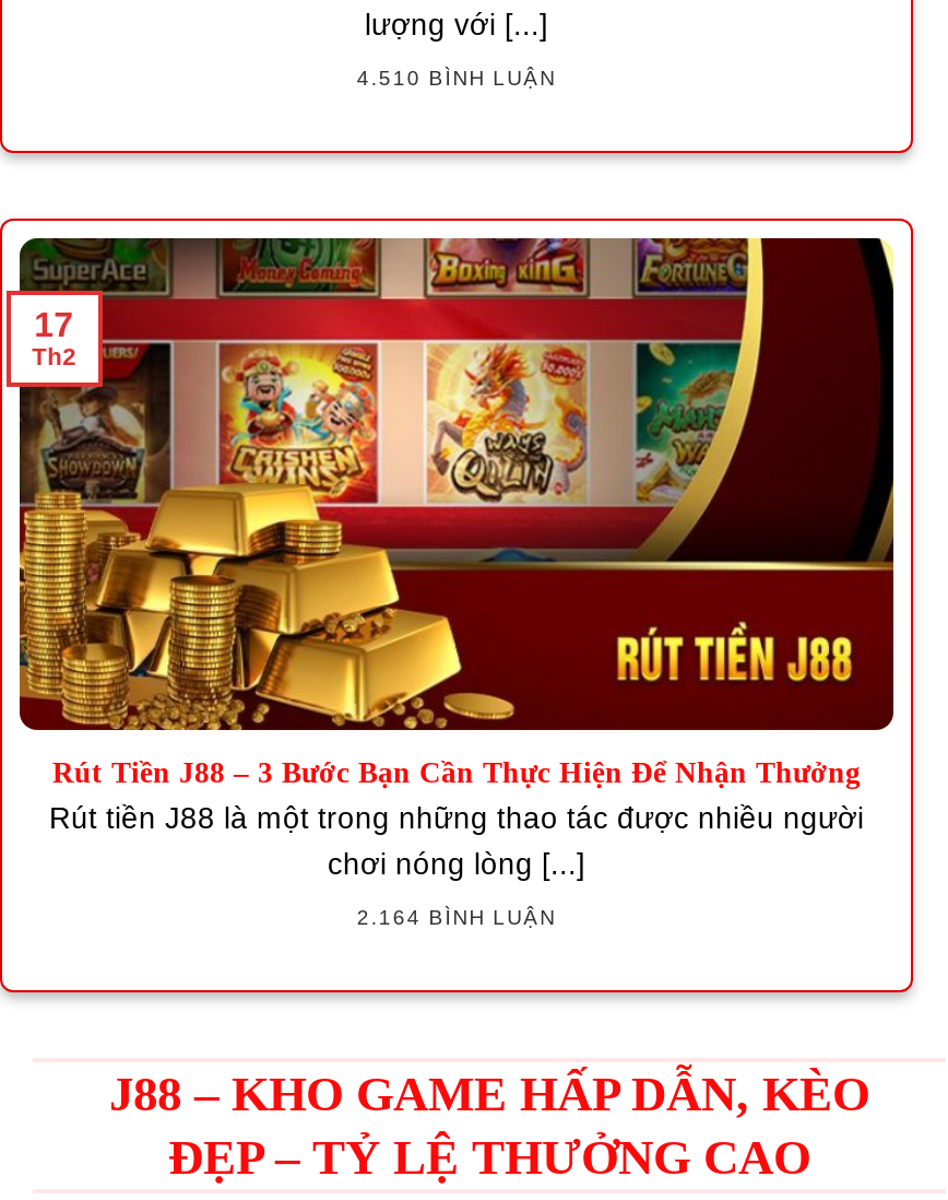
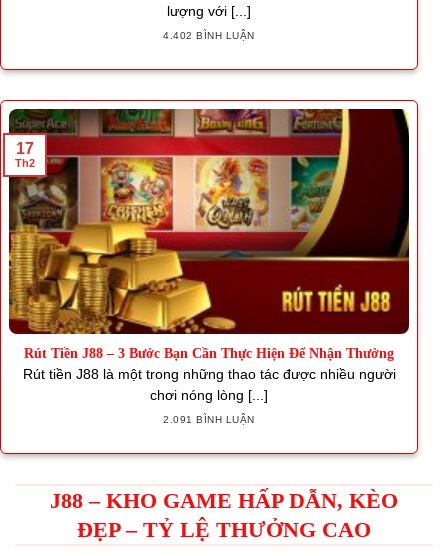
- 4.510 BÌNH LUẬN
+ 4.402 BÌNH LUẬN

- 2.164 BÌNH LUẬN
+ 2.091 BÌNH LUẬN
